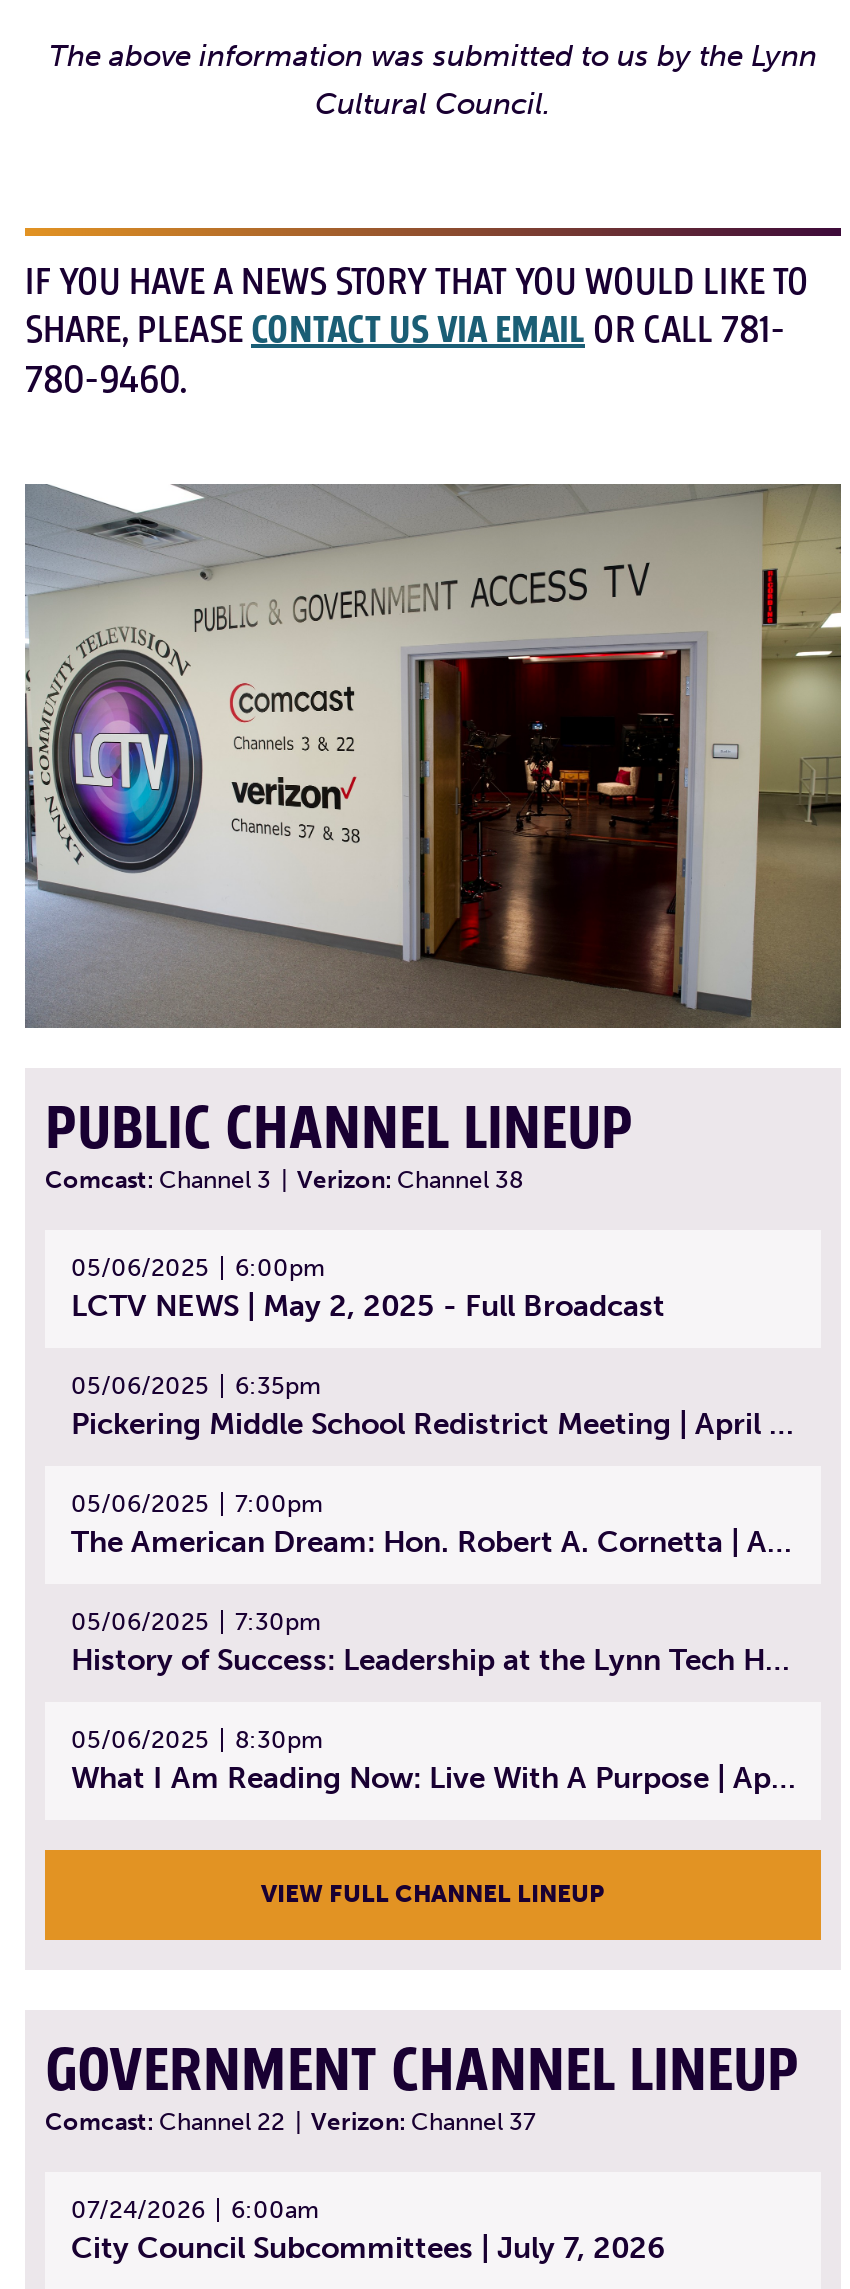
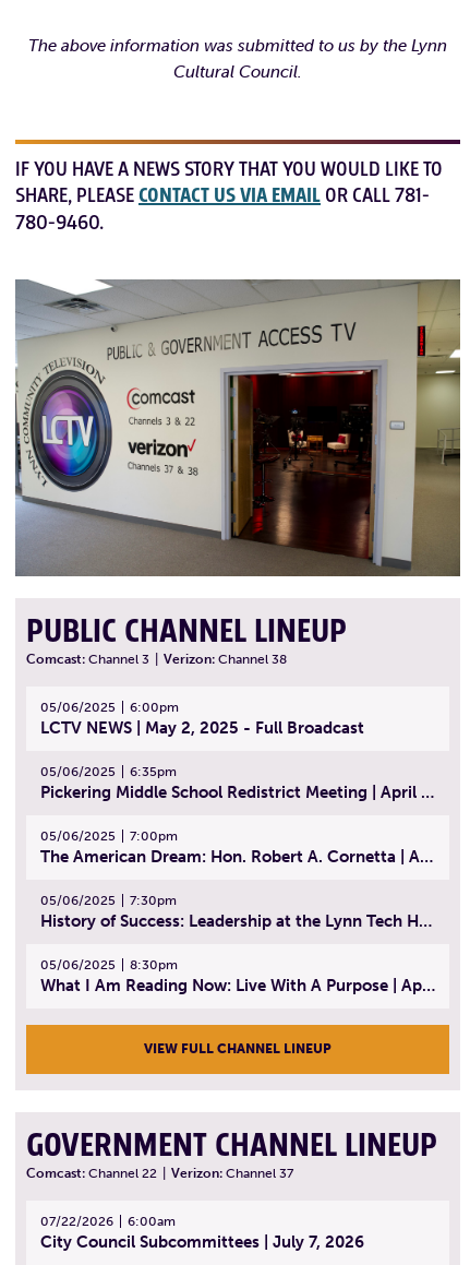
- 07/24/2026 6:00am
+ 07/22/2026 6:00am
